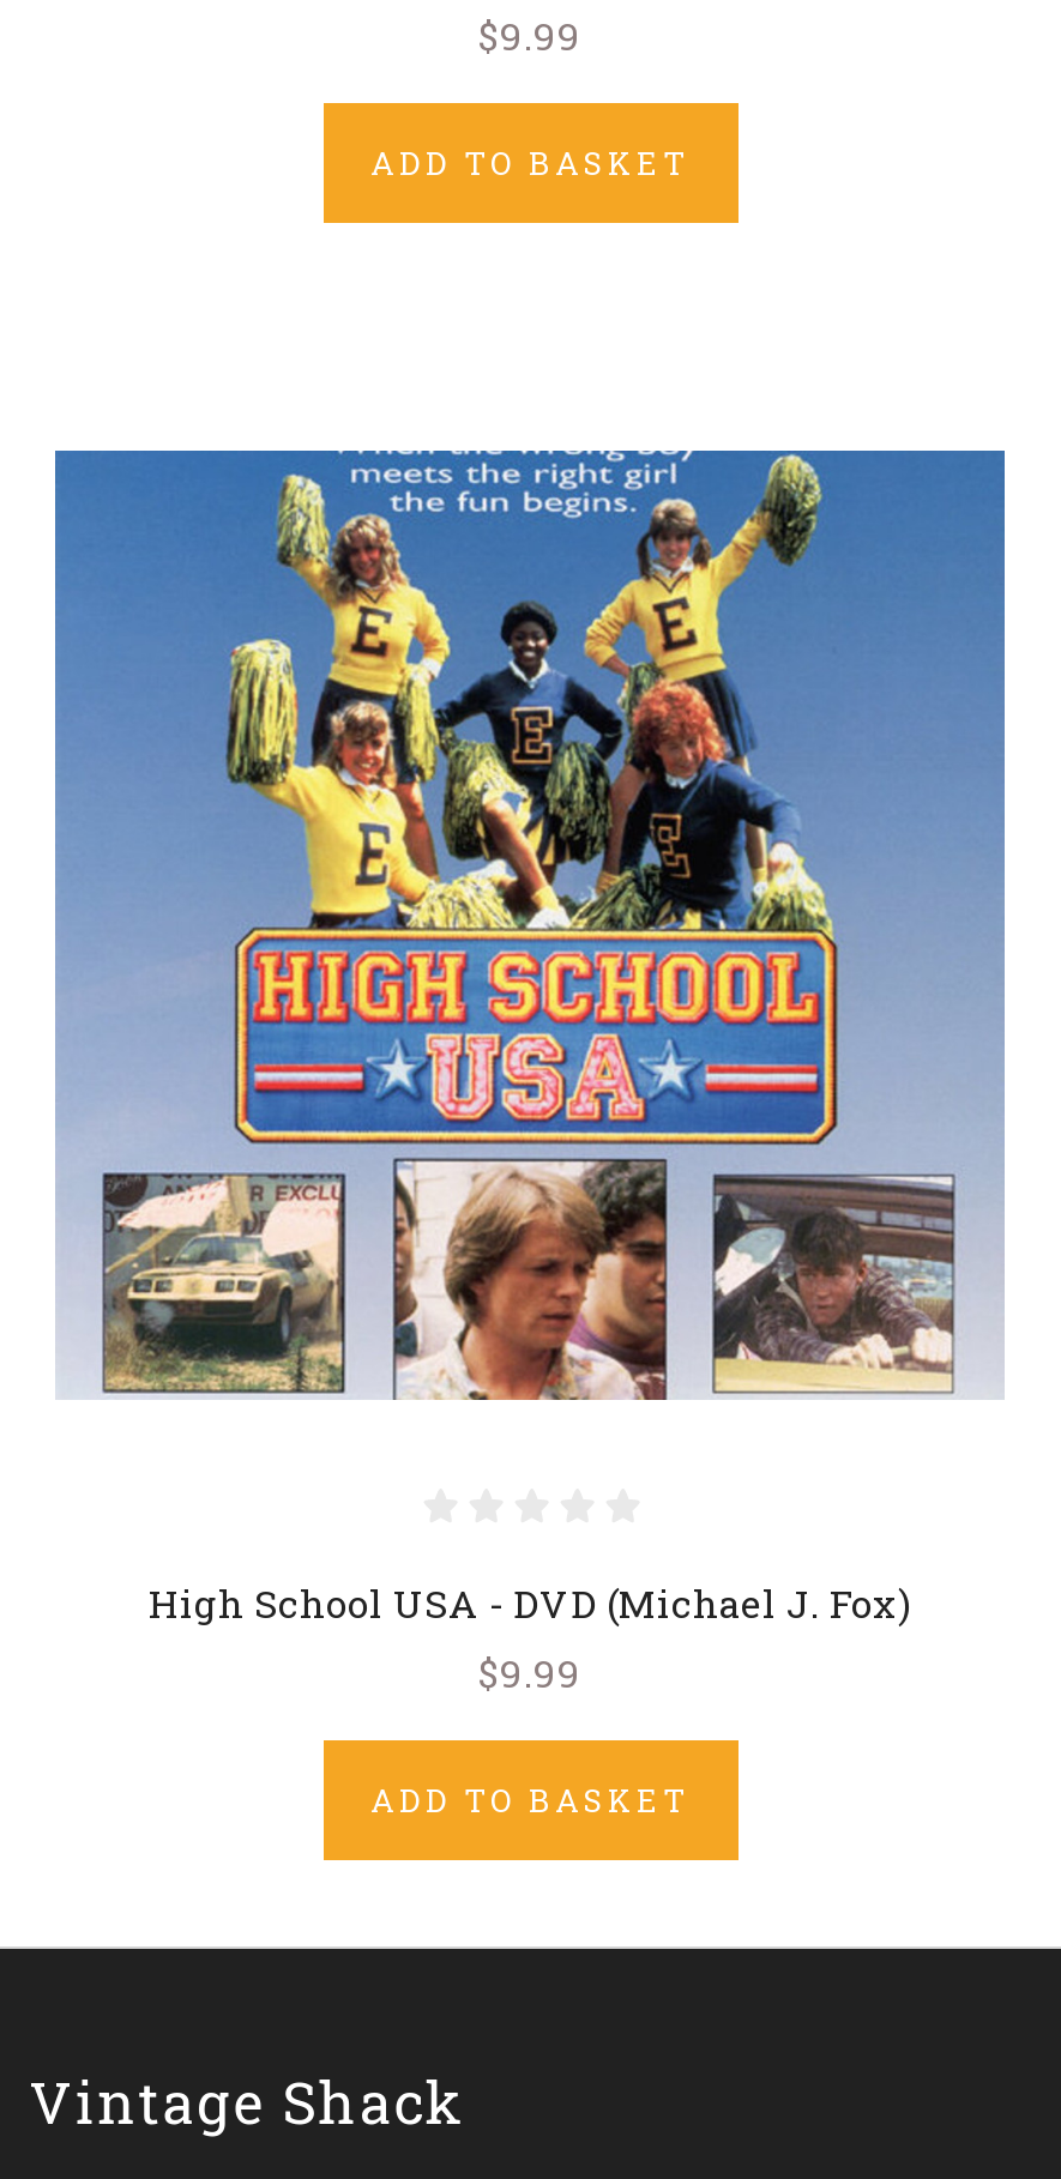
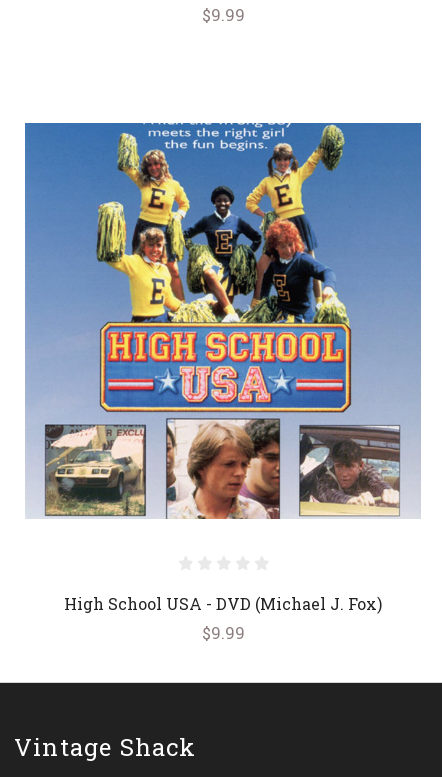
- ADD TO BASKET

- ADD TO BASKET
